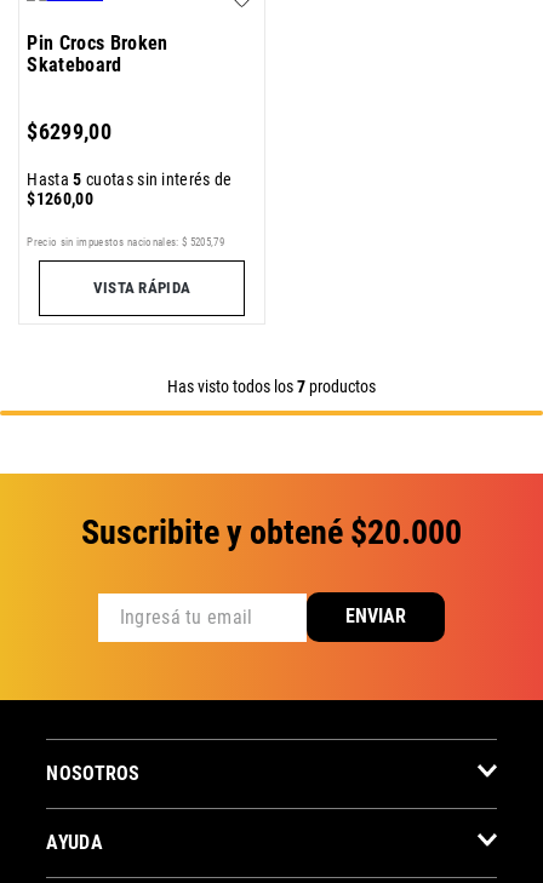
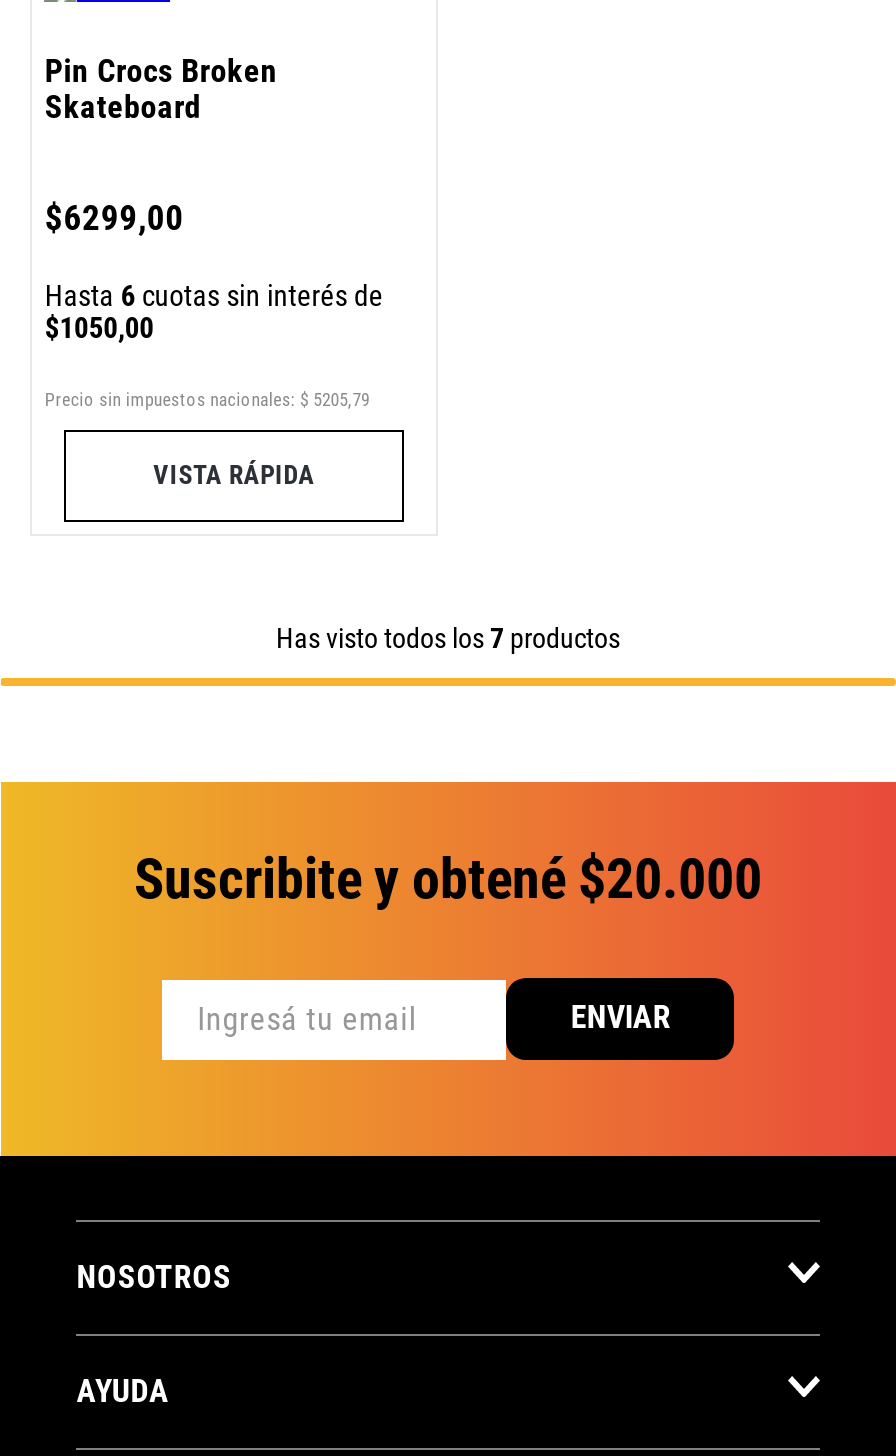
- Hasta 5 cuotas sin interés de
+ Hasta 6 cuotas sin interés de

- $1260,00
+ $1050,00
